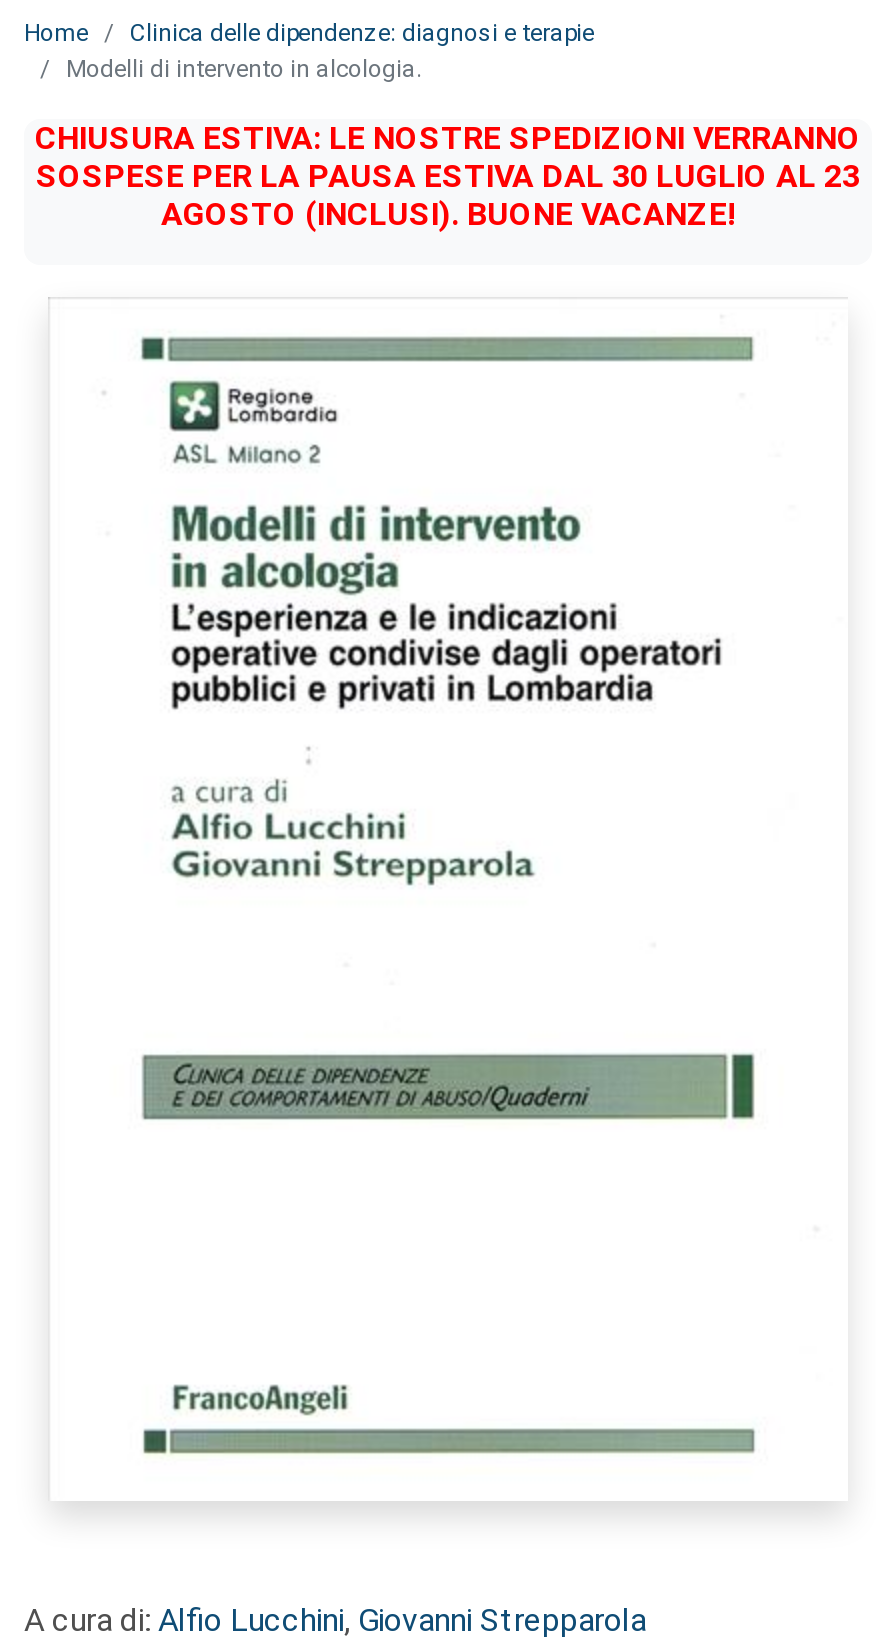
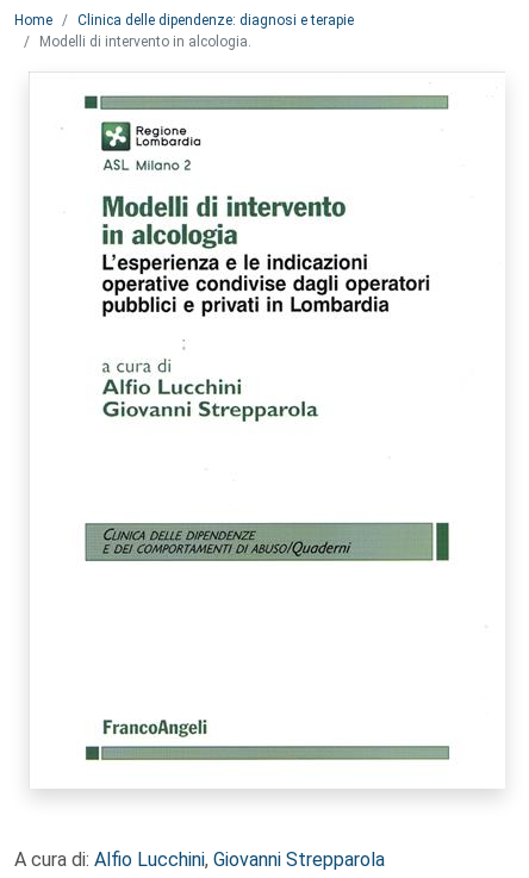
- CHIUSURA ESTIVA: LE NOSTRE SPEDIZIONI VERRANNO
- SOSPESE PER LA PAUSA ESTIVA DAL 30 LUGLIO AL 23
- AGOSTO (INCLUSI). BUONE VACANZE!
